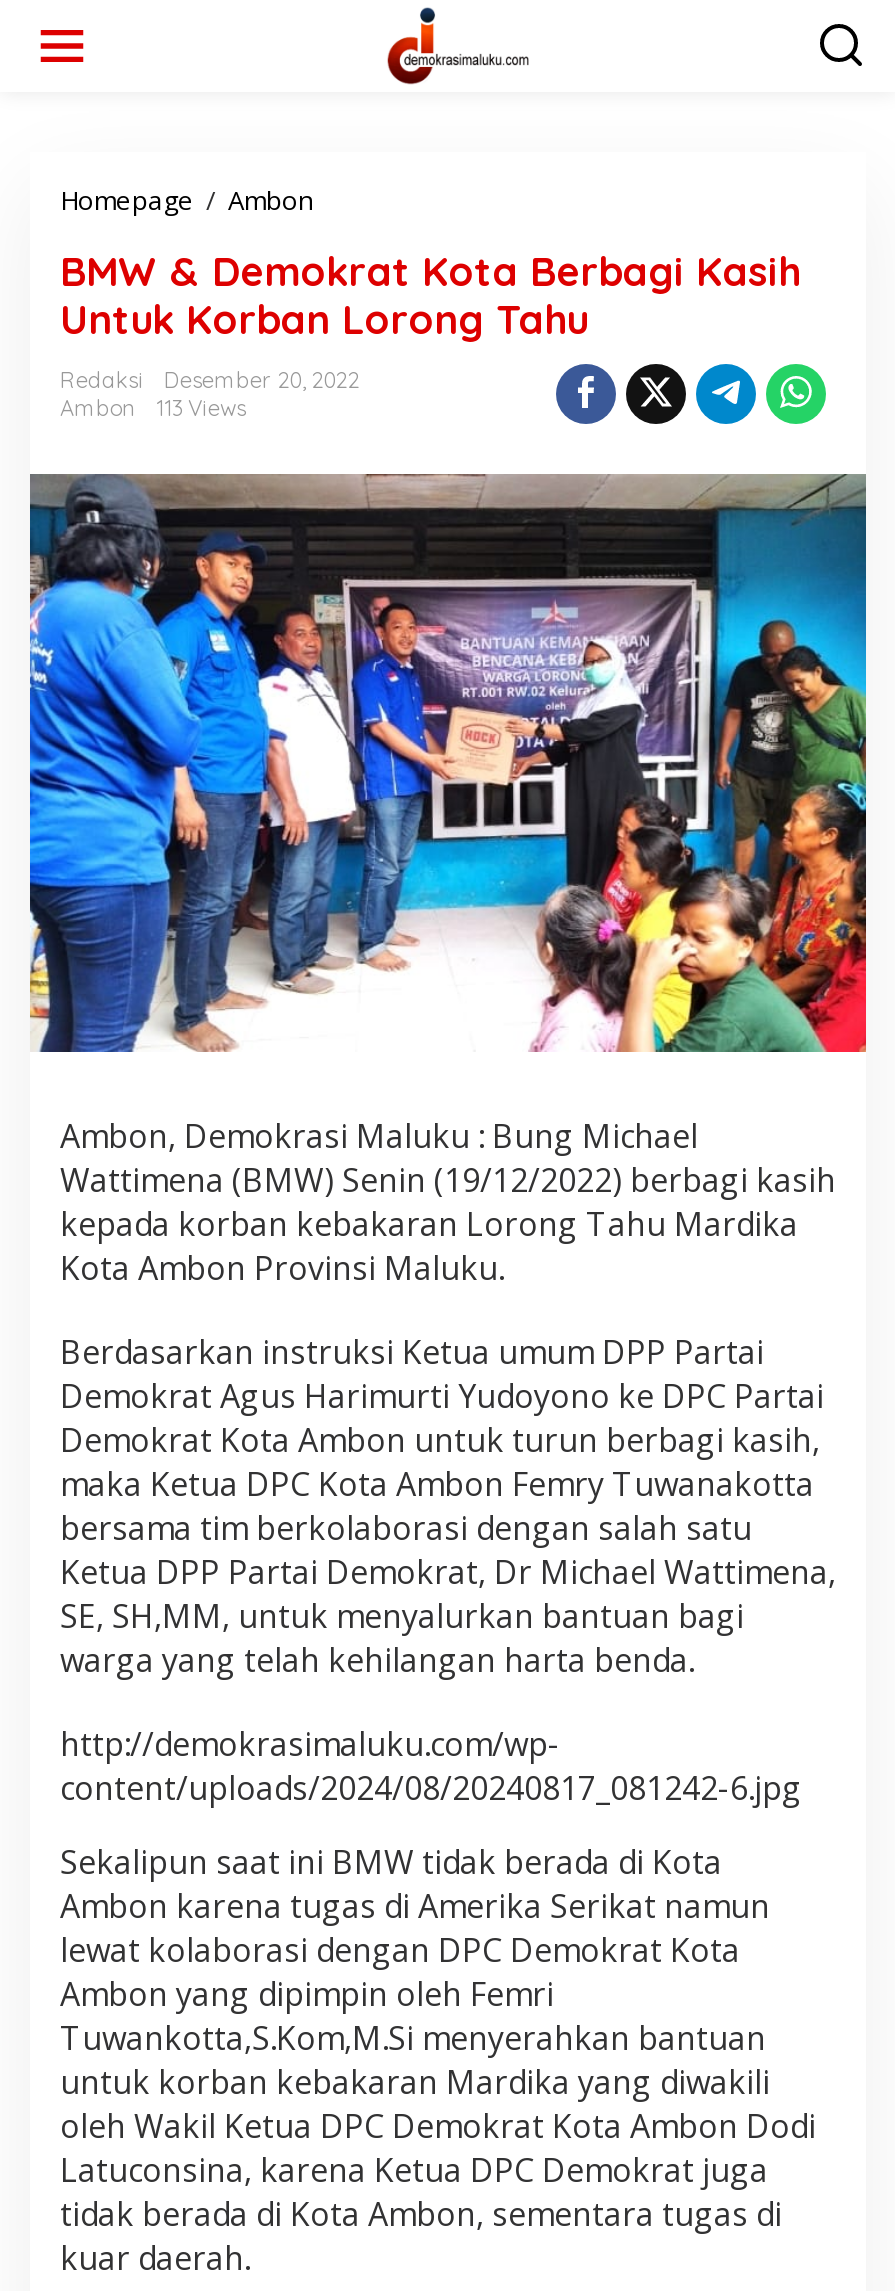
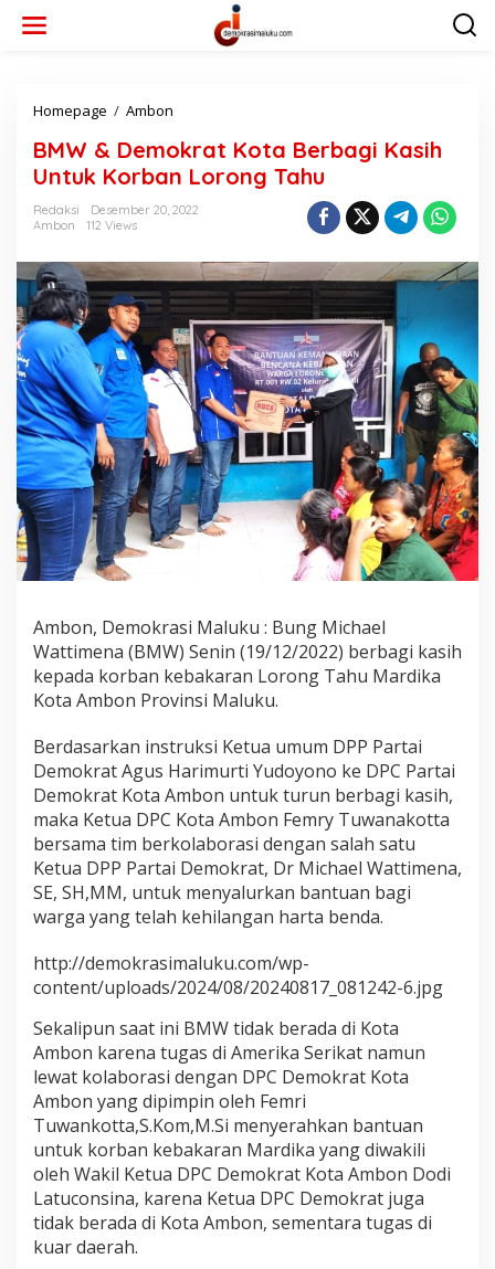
- 113 Views
+ 112 Views
